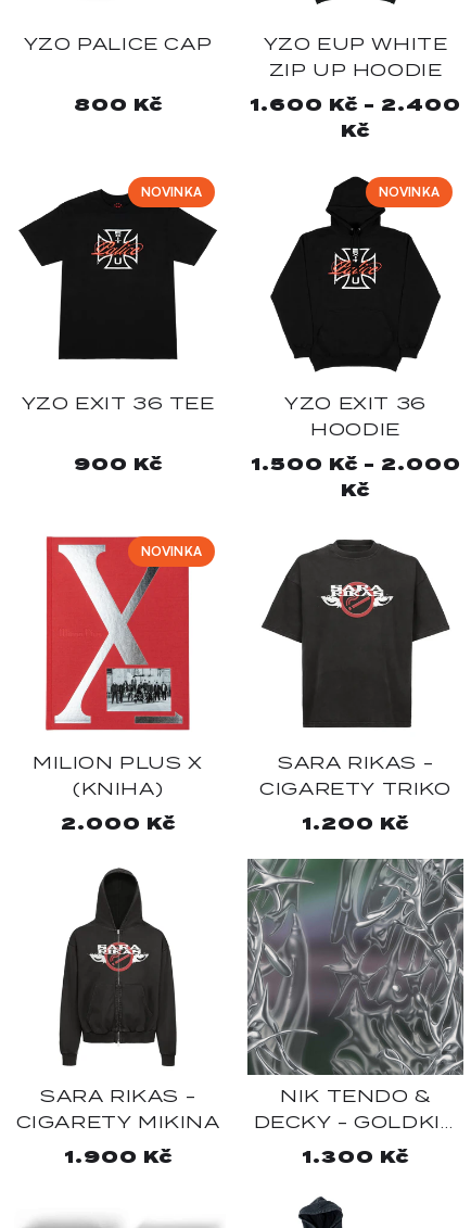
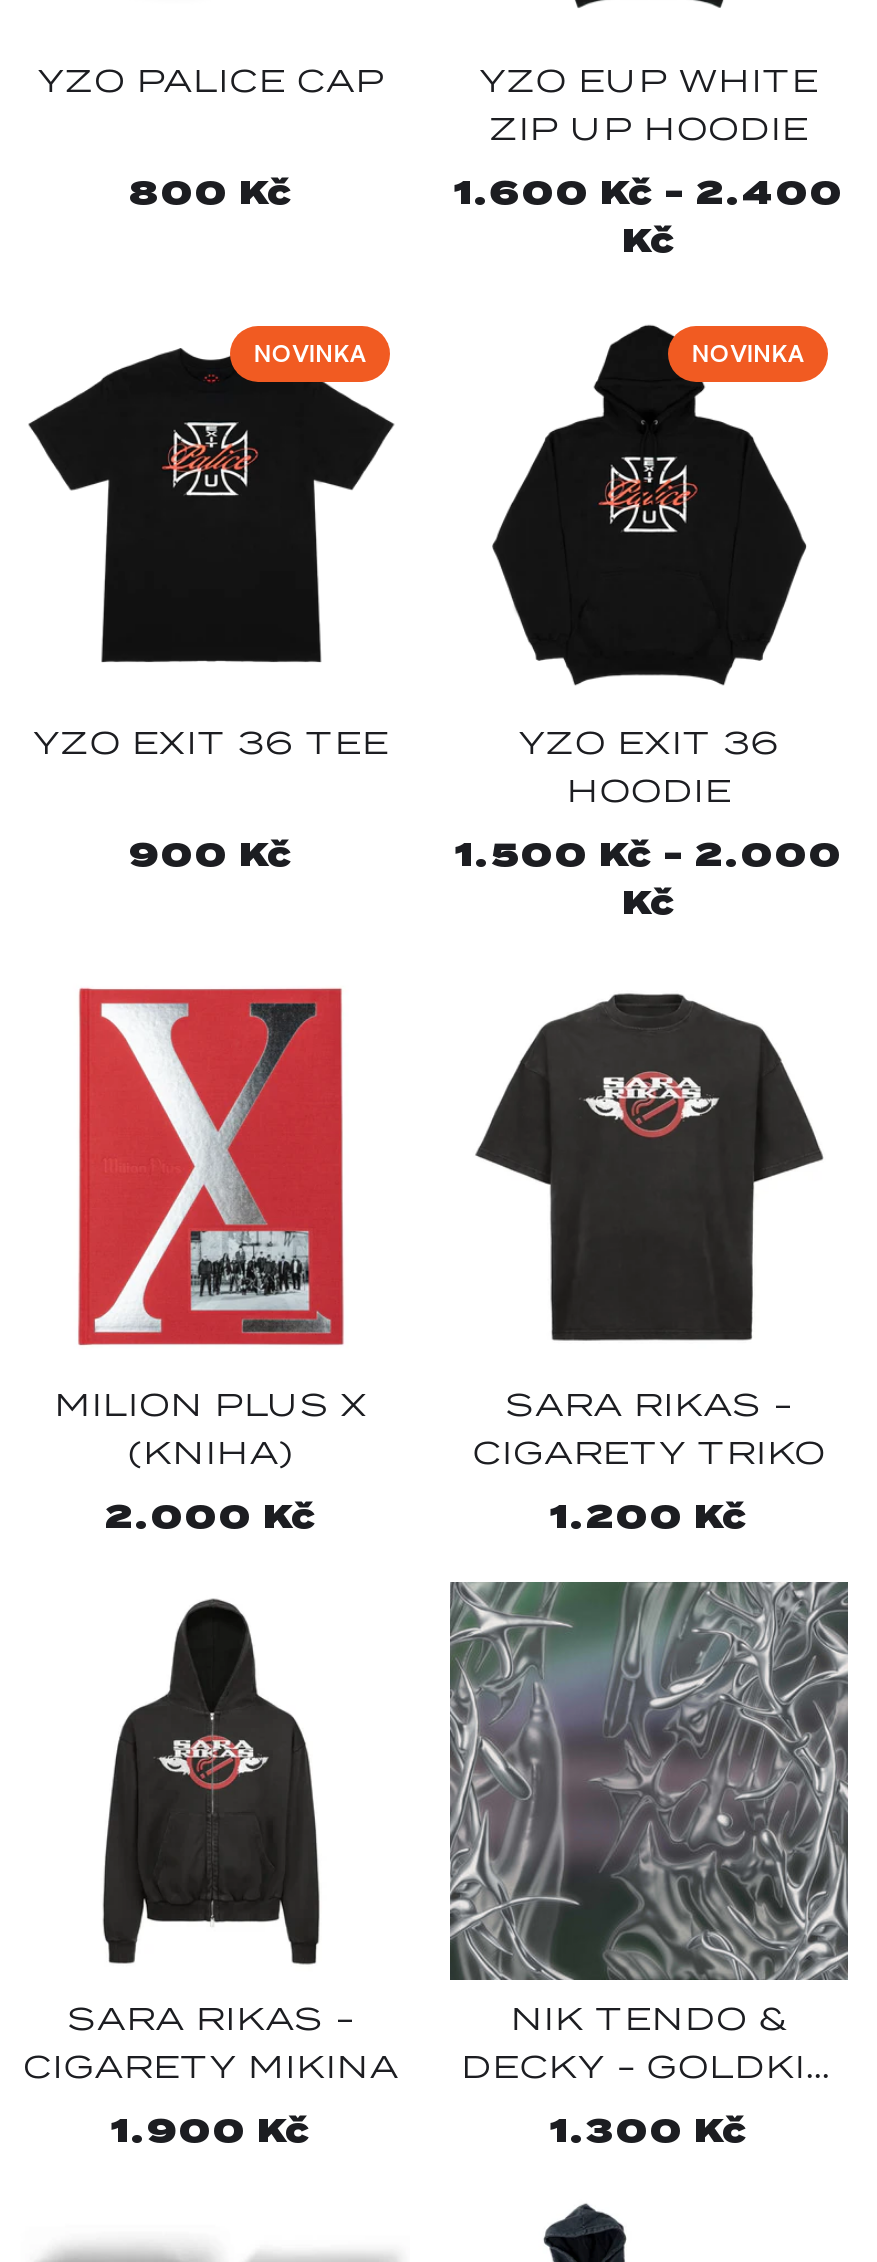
- NOVINKA
